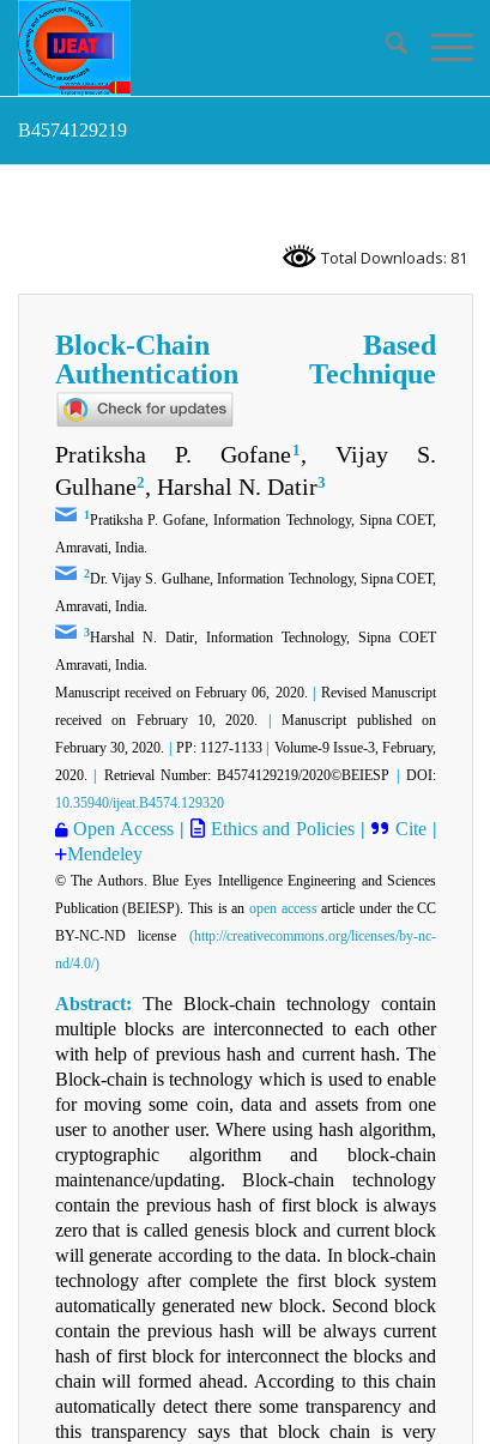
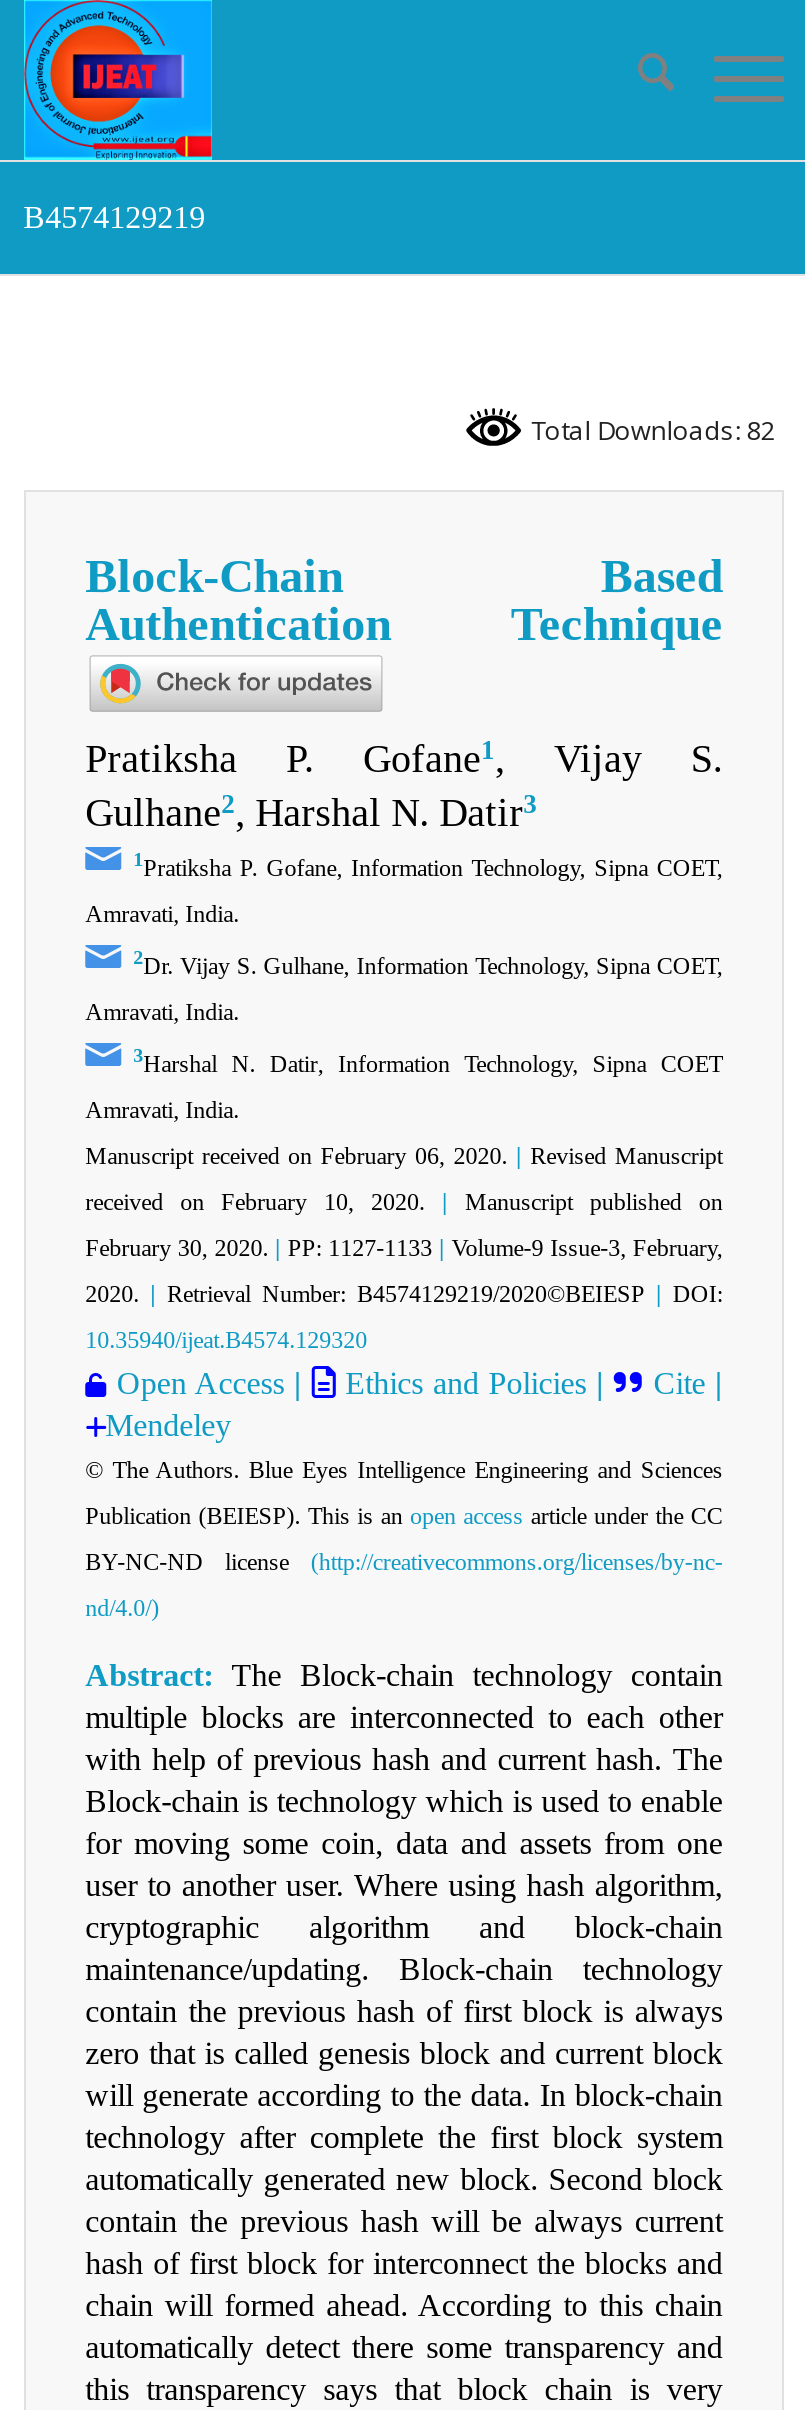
- Total Downloads: 81
+ Total Downloads: 82
